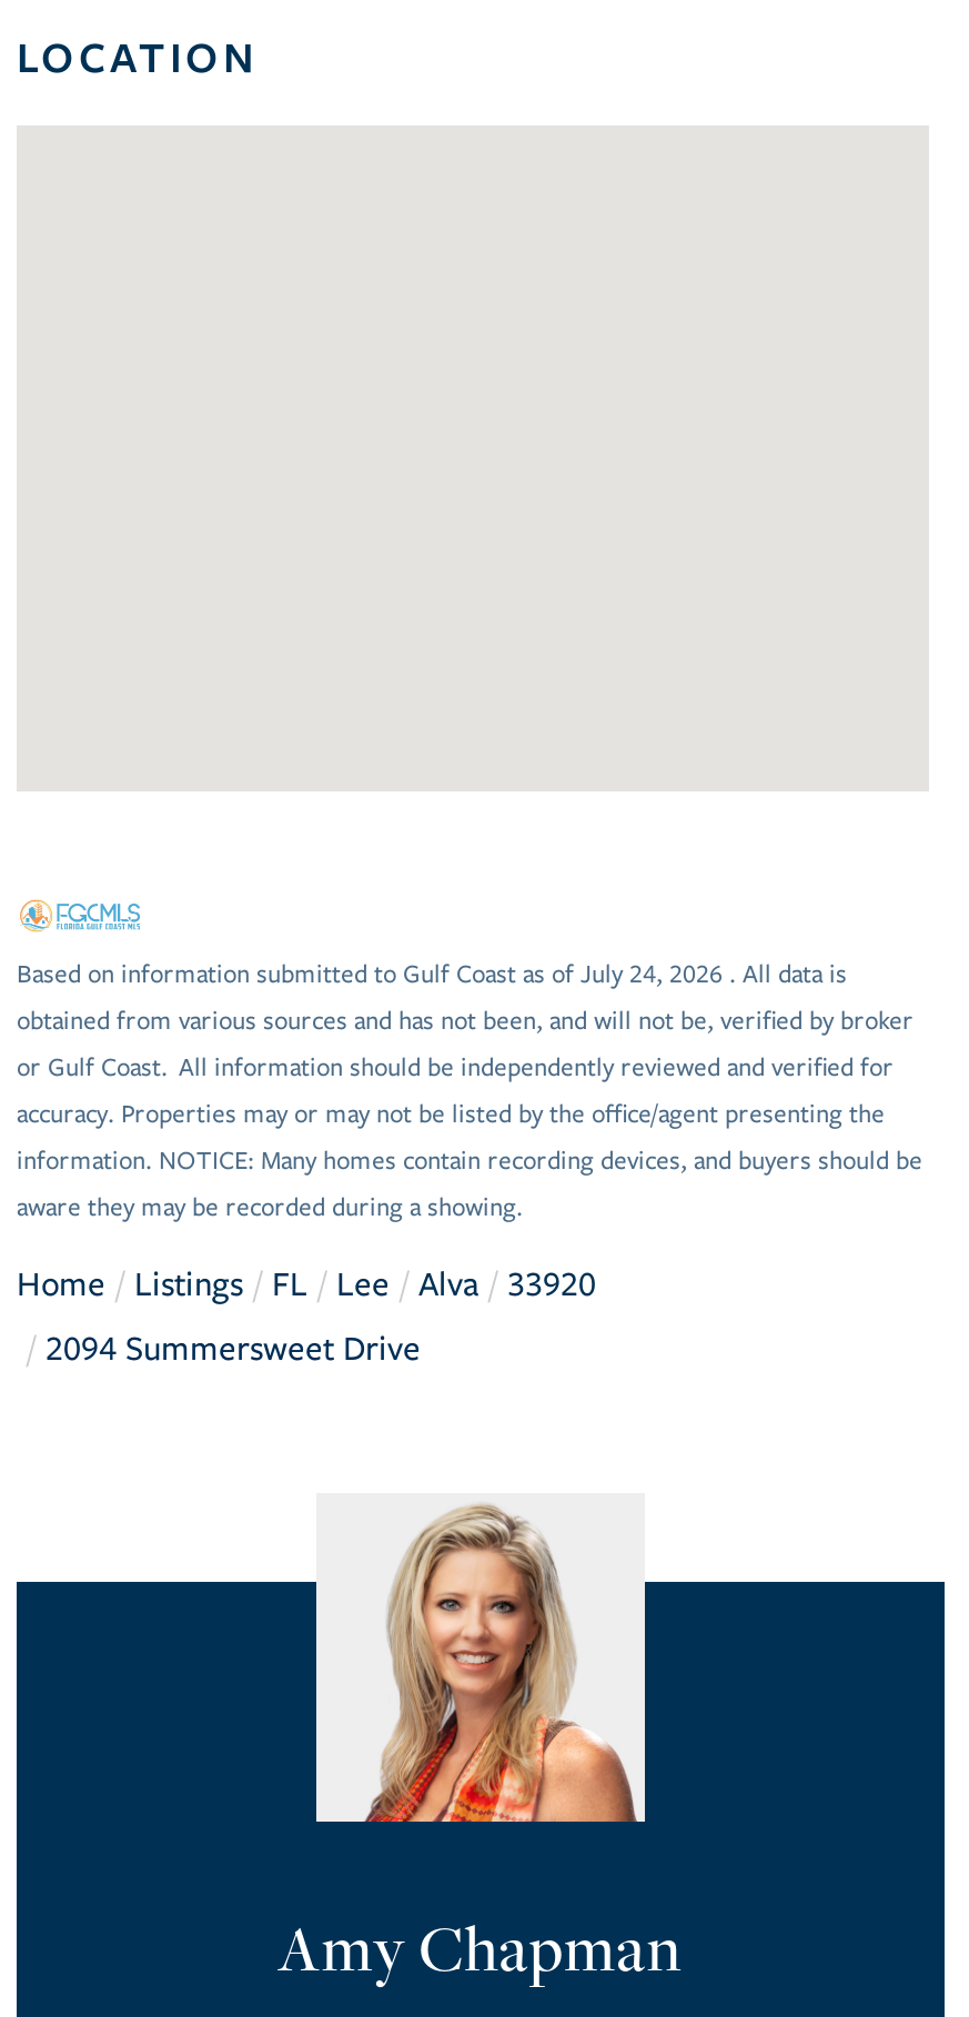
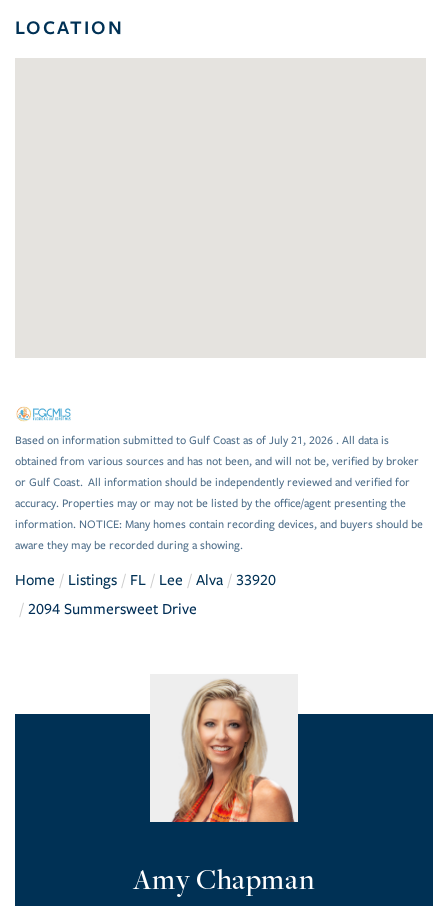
- Based on information submitted to Gulf Coast as of July 24, 2026 . All data is
+ Based on information submitted to Gulf Coast as of July 21, 2026 . All data is
